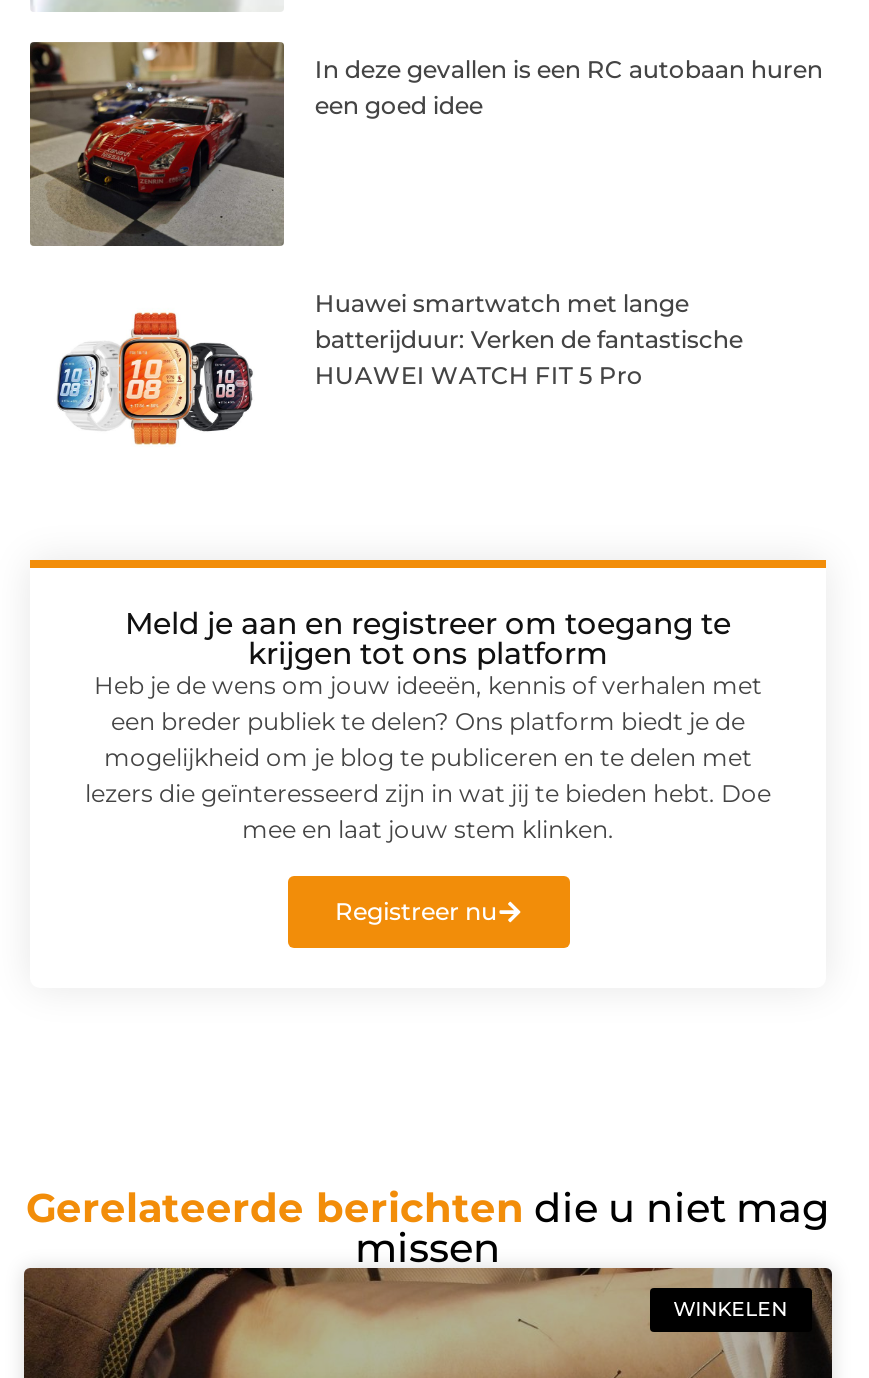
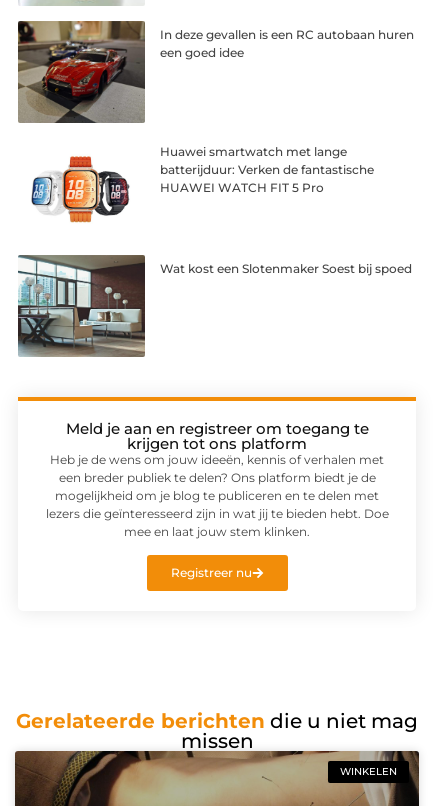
+ [image]
+ Wat kost een Slotenmaker Soest bij spoed
